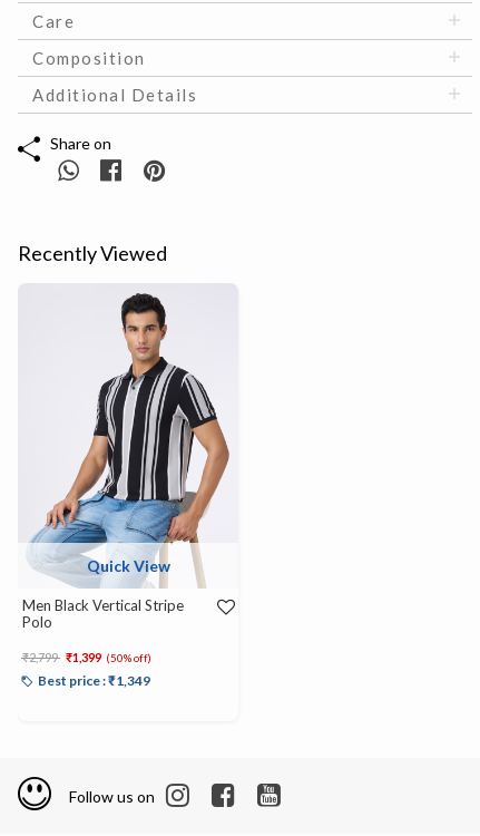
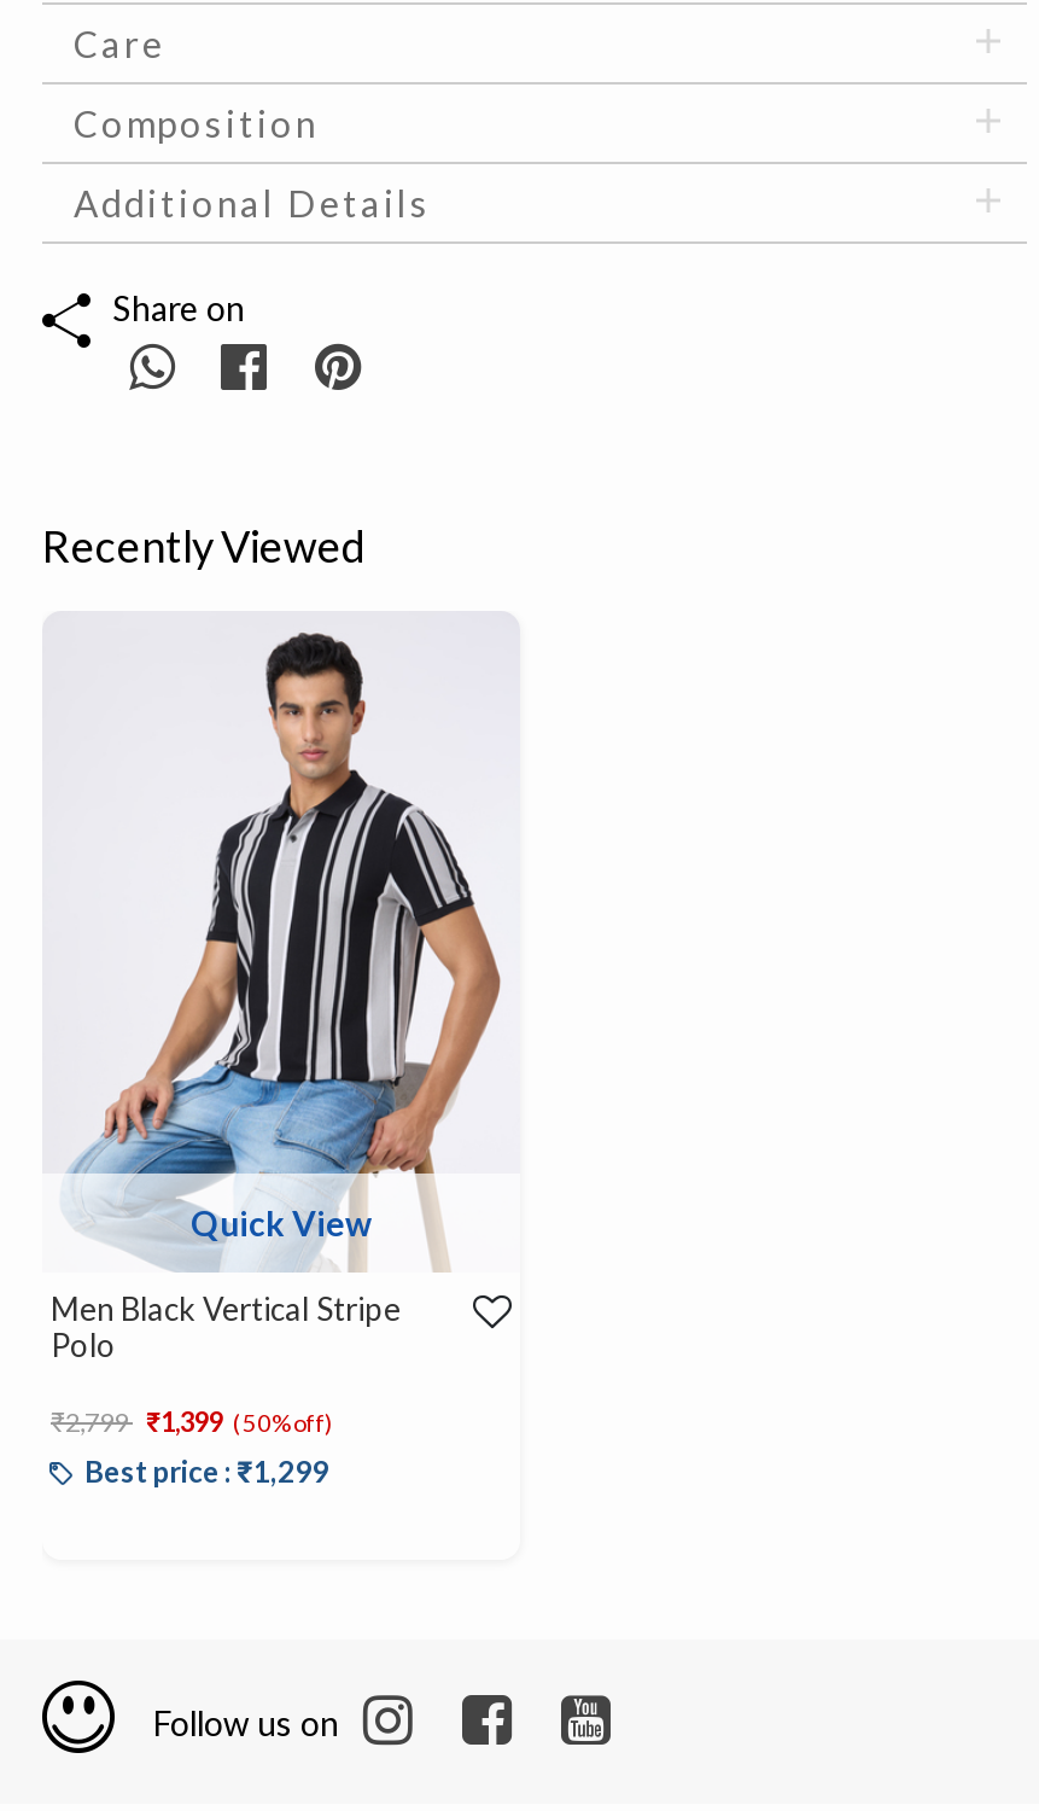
- Best price : ₹1,349
+ Best price : ₹1,299
